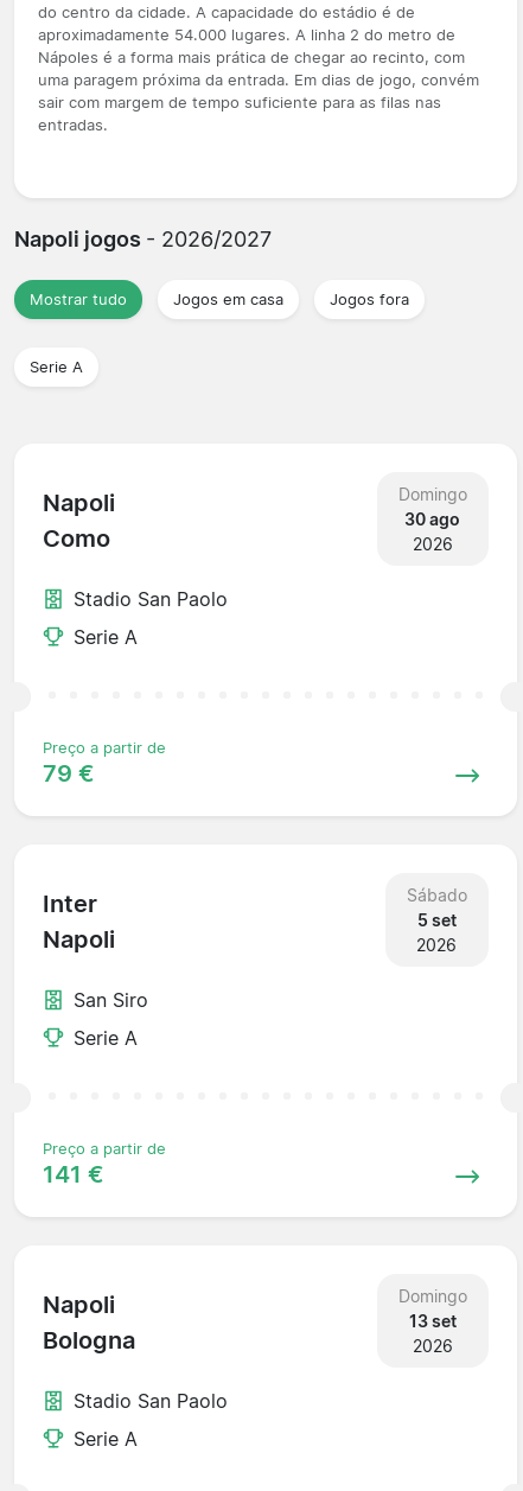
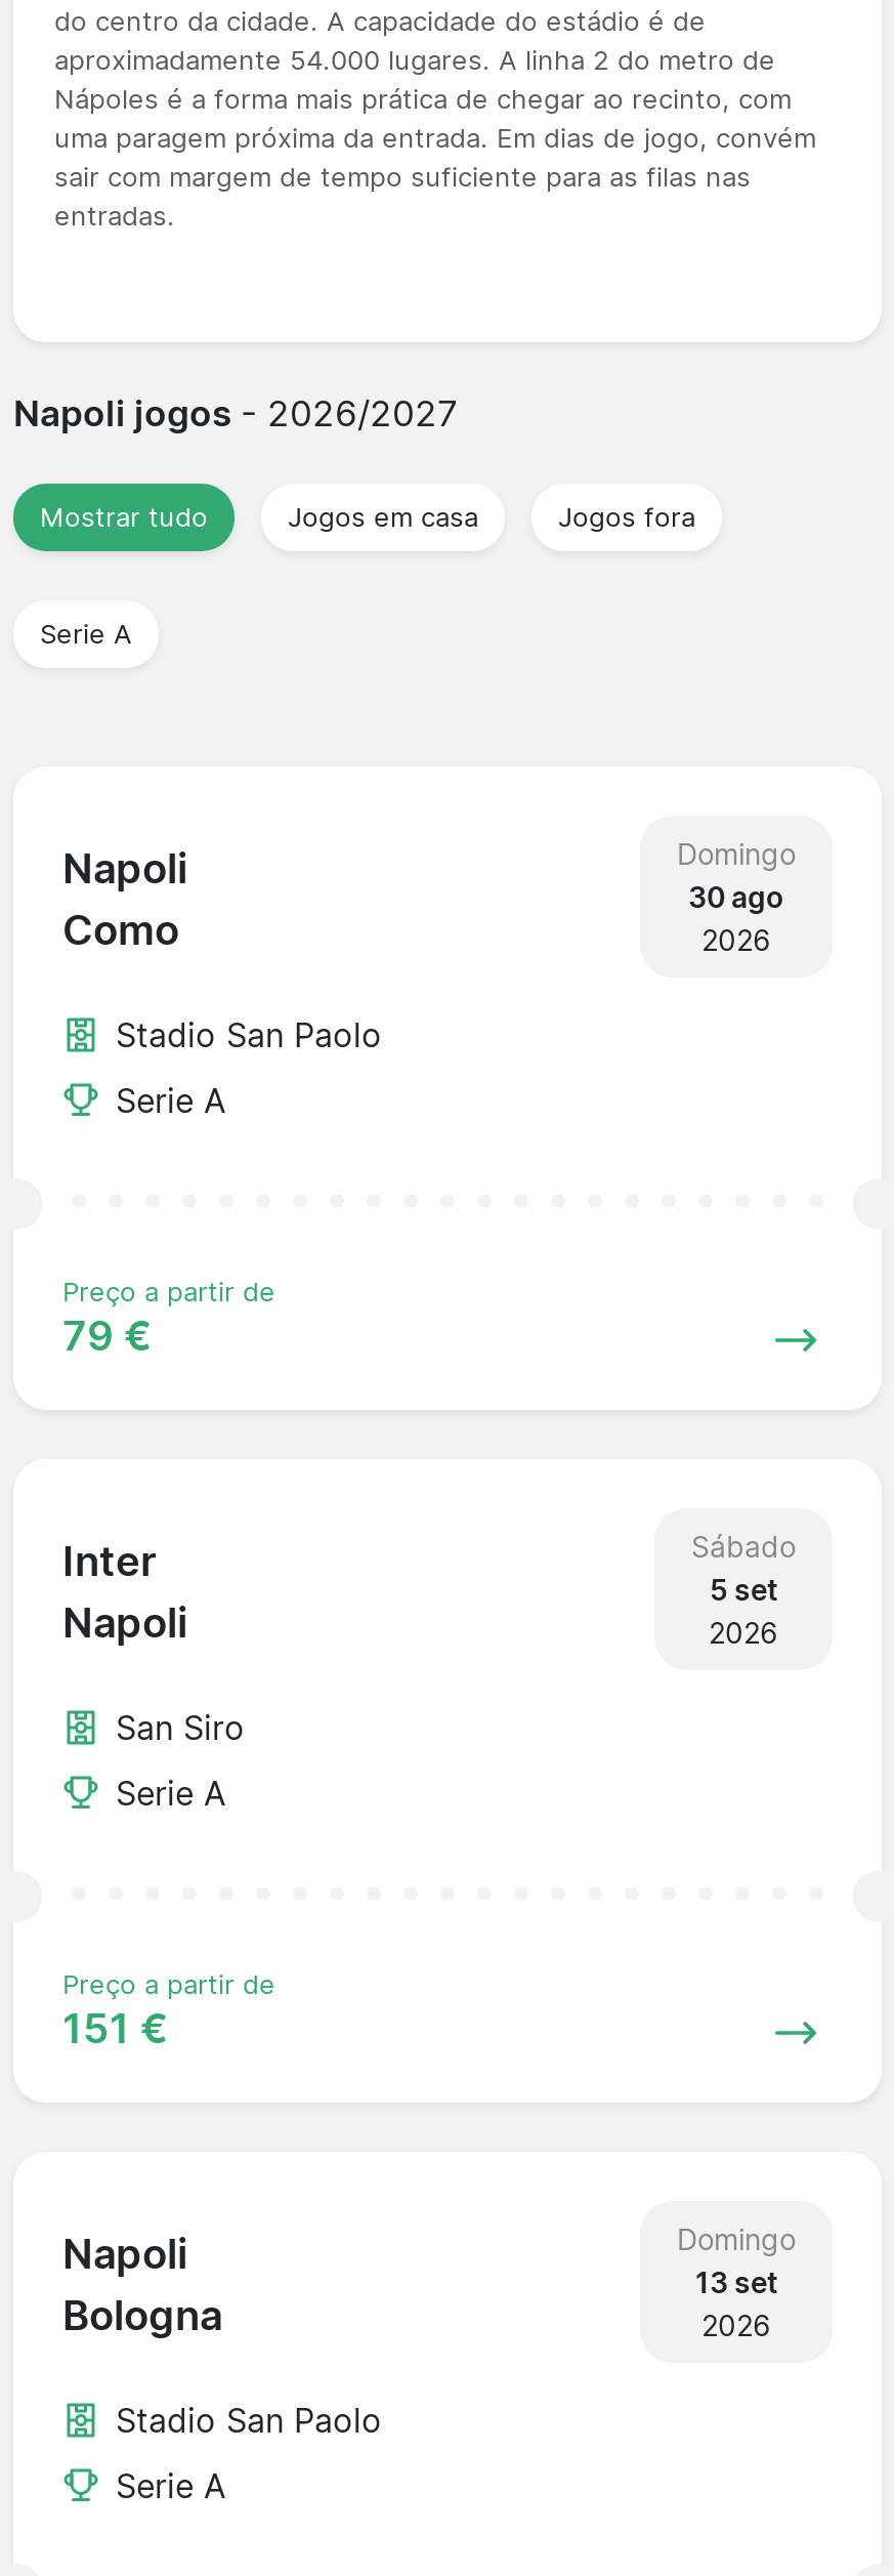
- 141 €
+ 151 €
